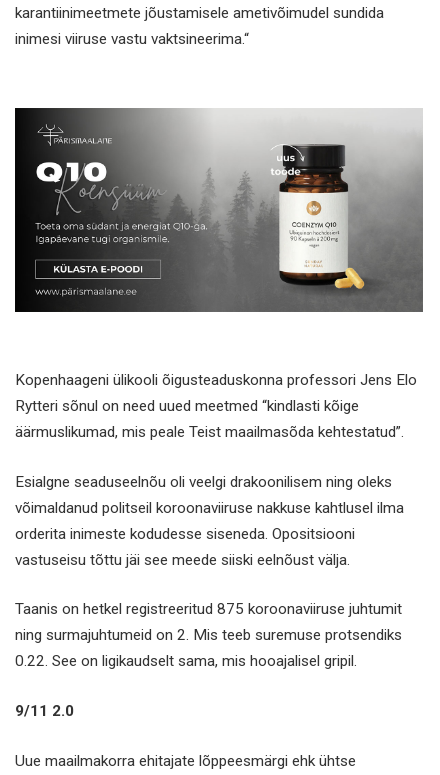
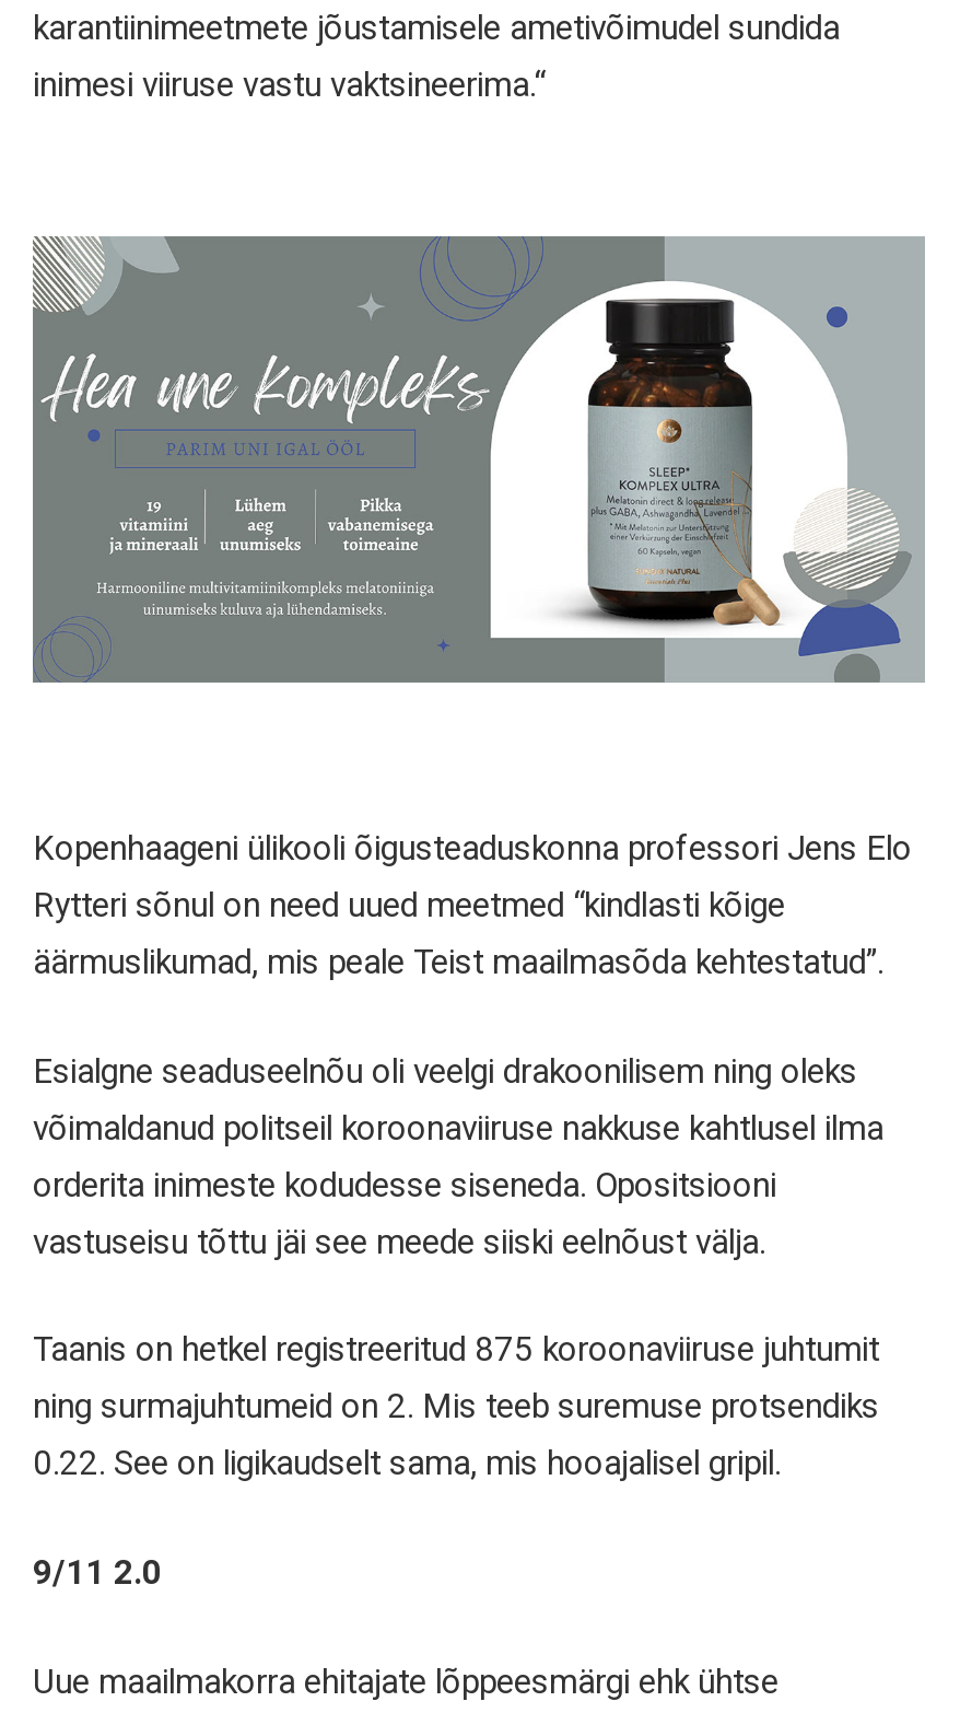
- [image]
+ [image]
